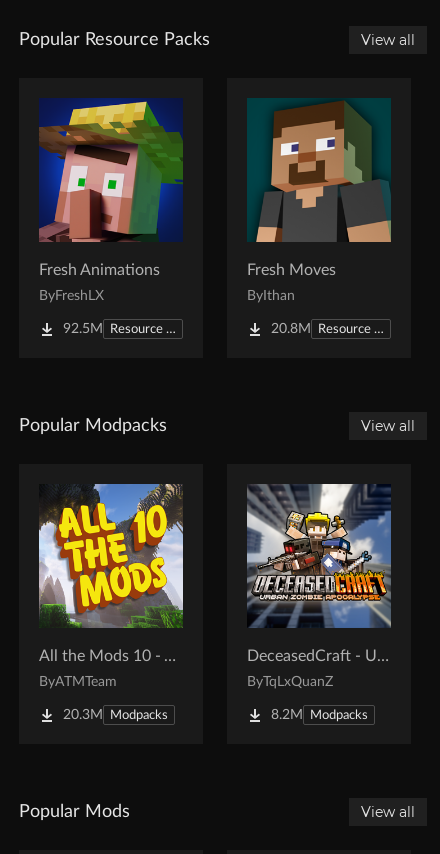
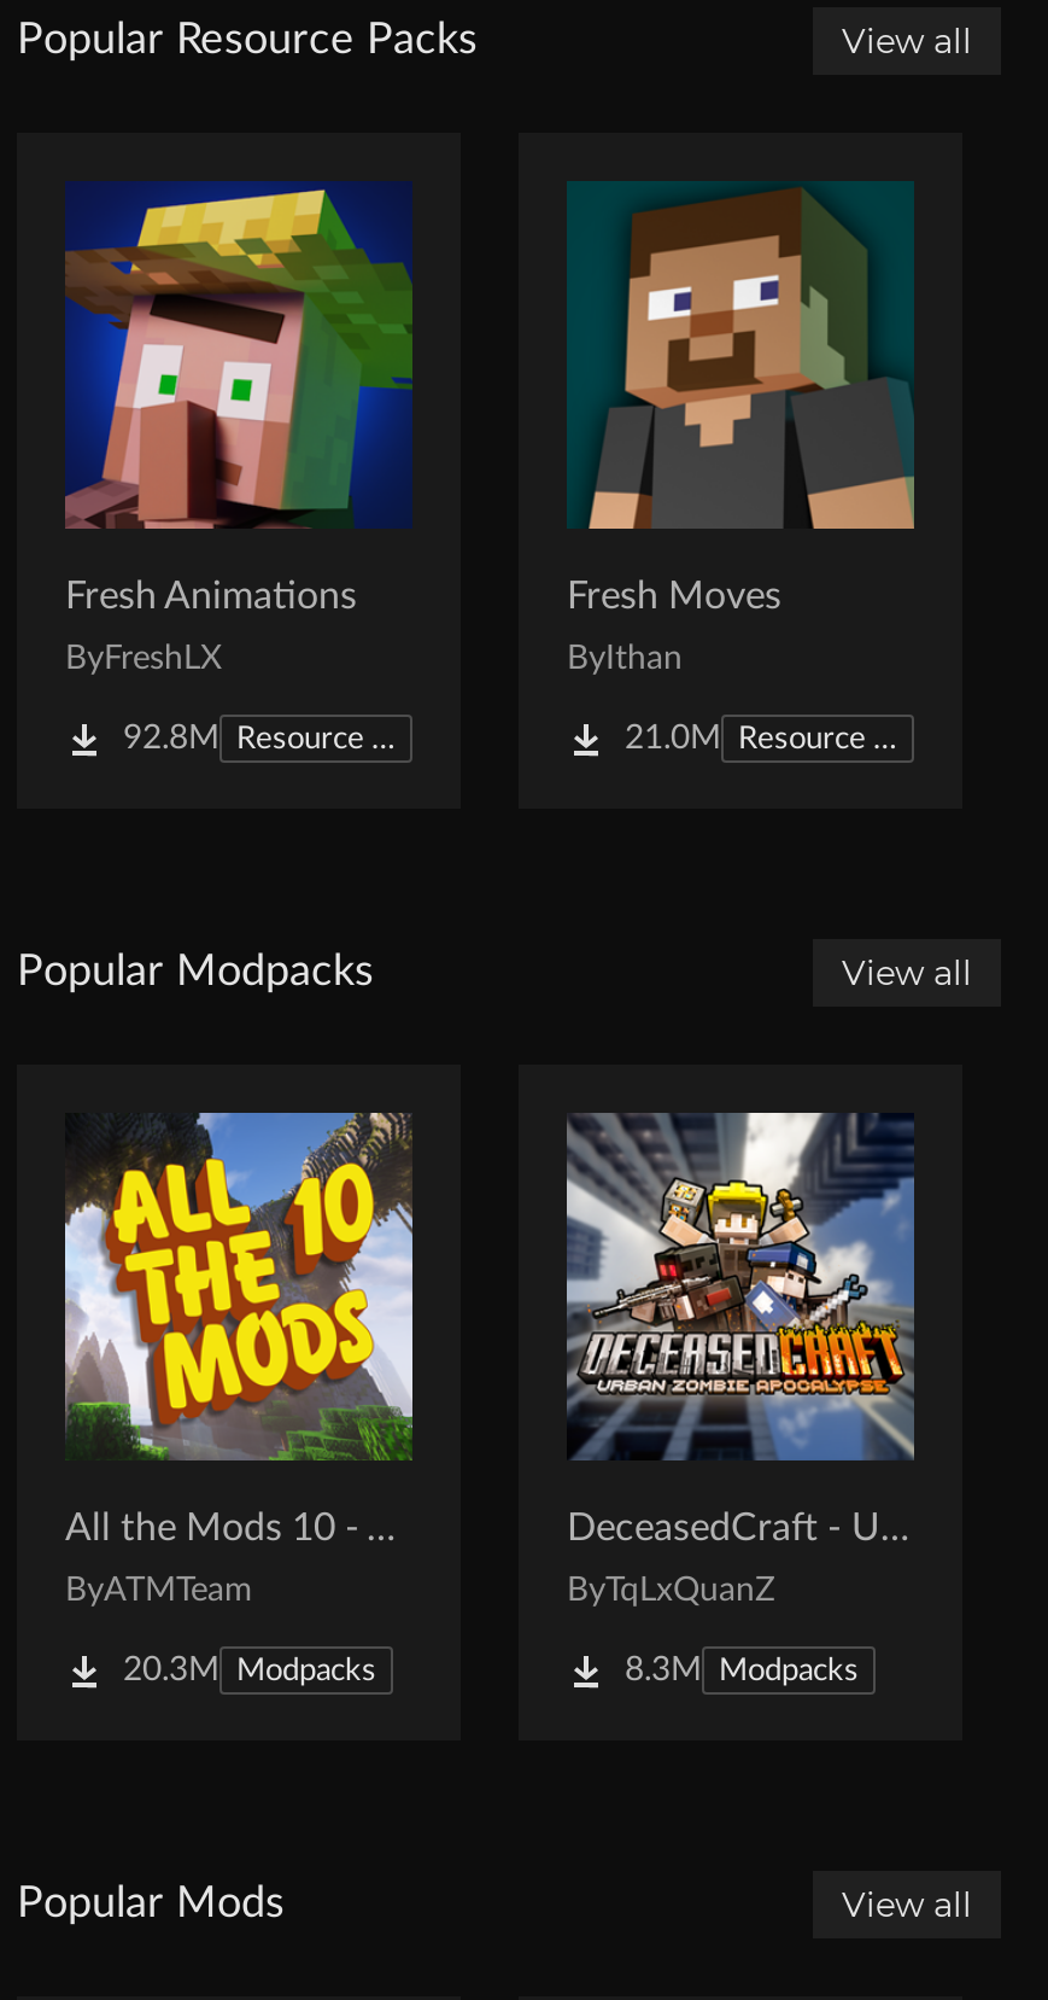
- 92.5M
+ 92.8M

- 20.8M
+ 21.0M

- 8.2M Modpacks
+ 8.3M Modpacks
